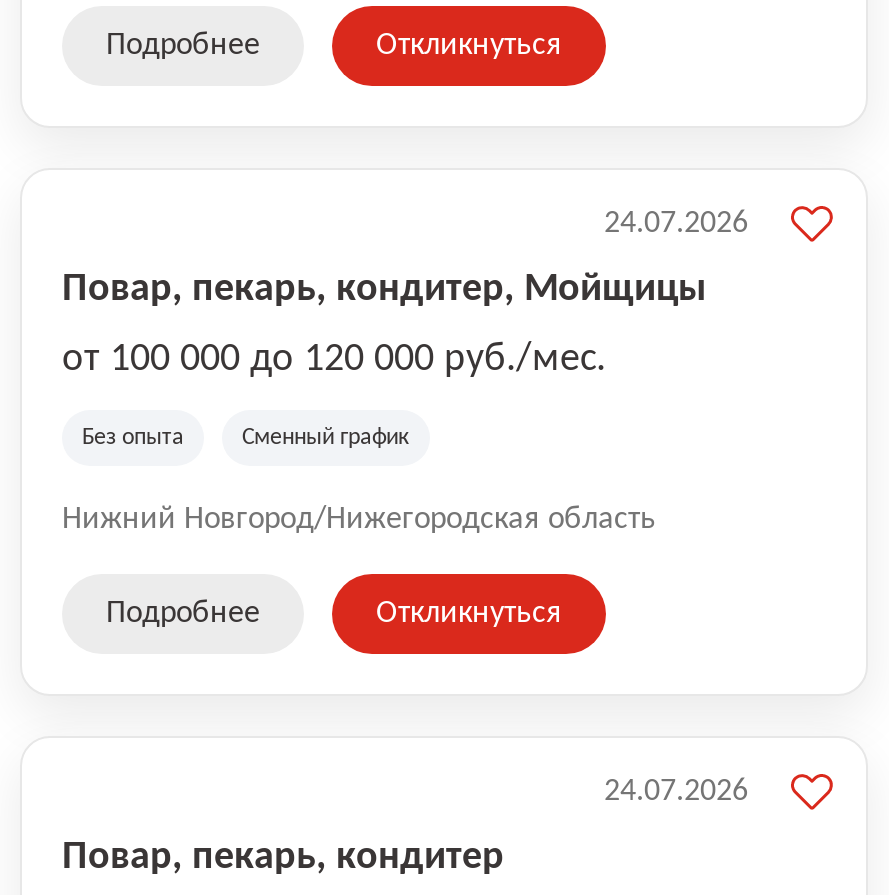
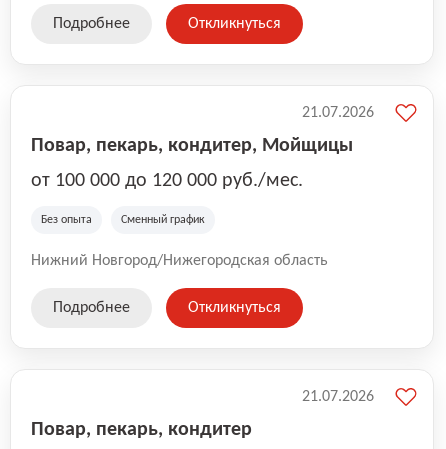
- 24.07.2026
+ 21.07.2026

- 24.07.2026
+ 21.07.2026
